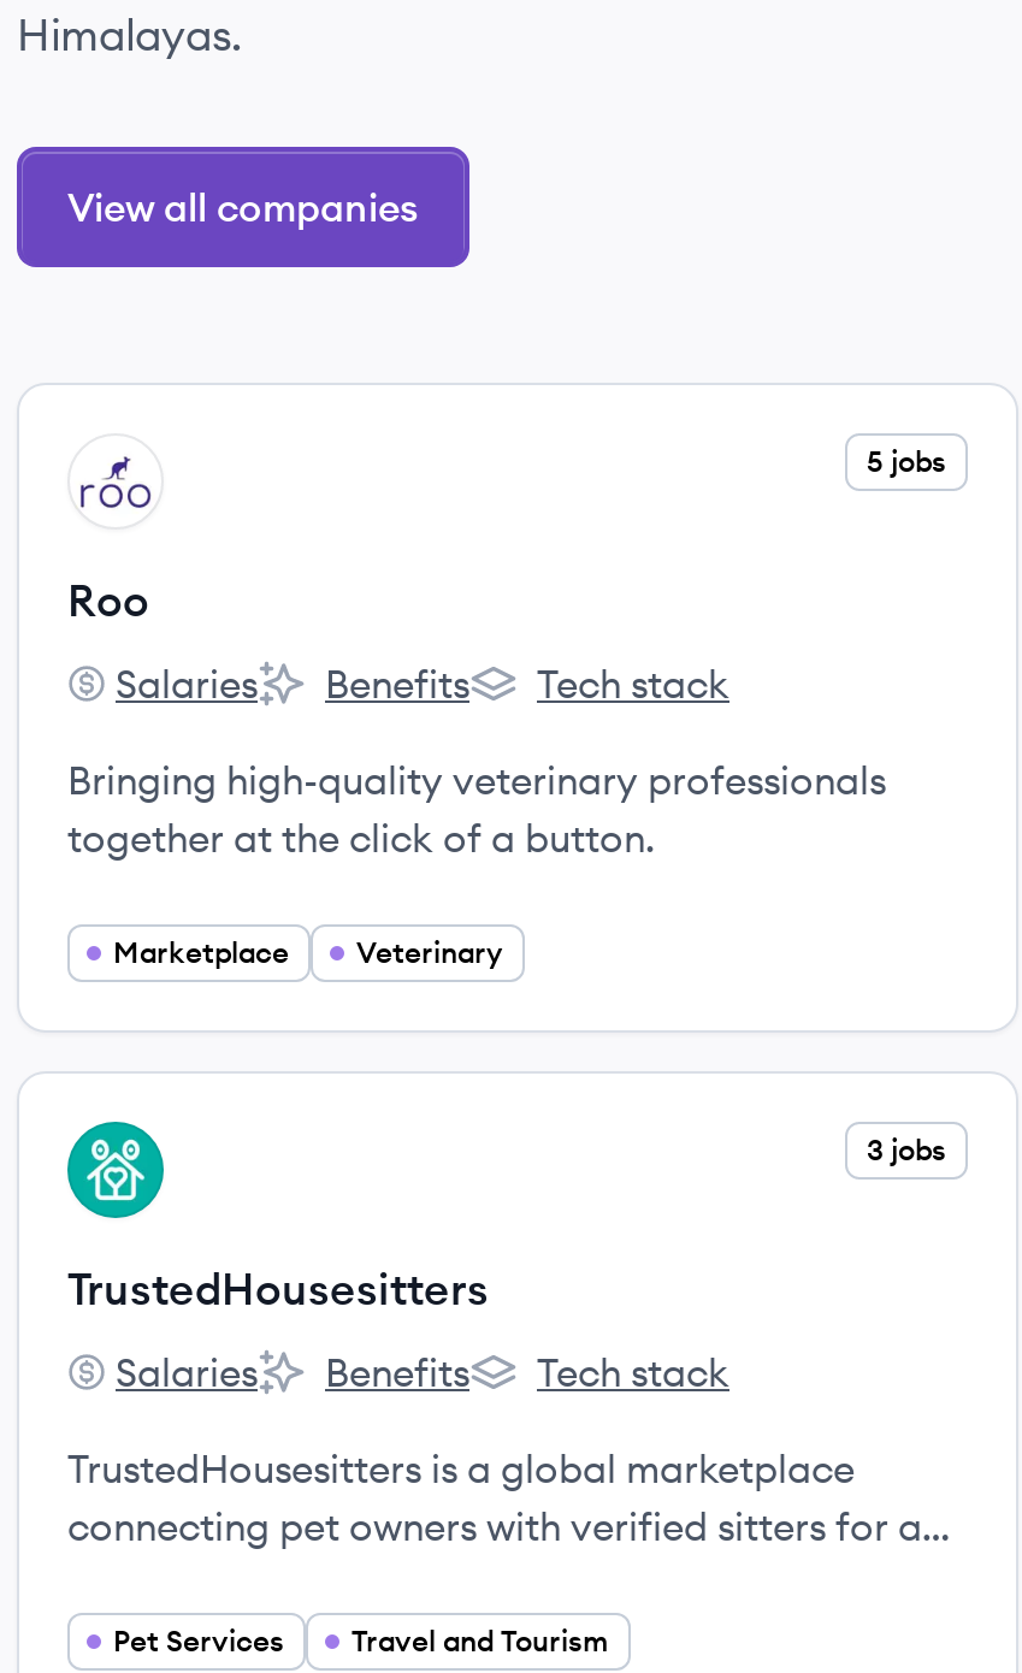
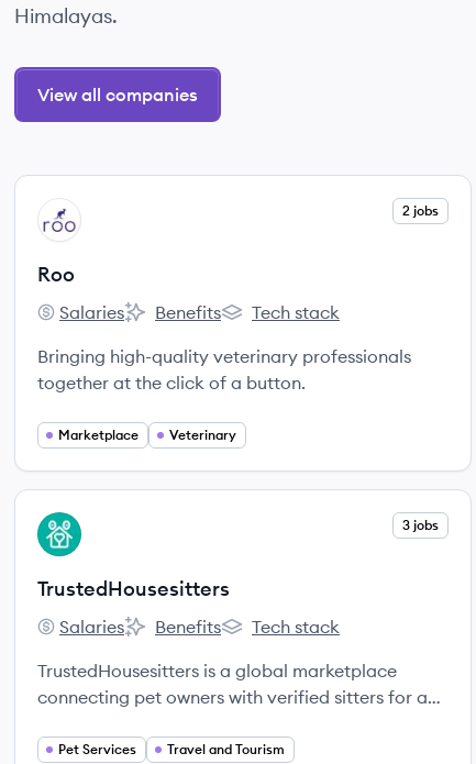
- 5 jobs
+ 2 jobs
